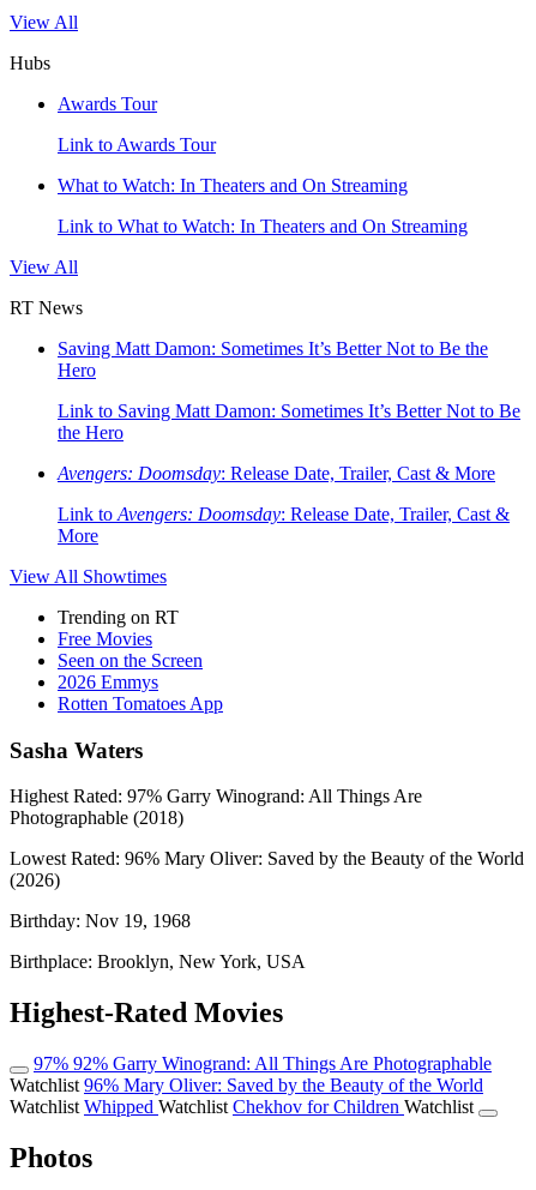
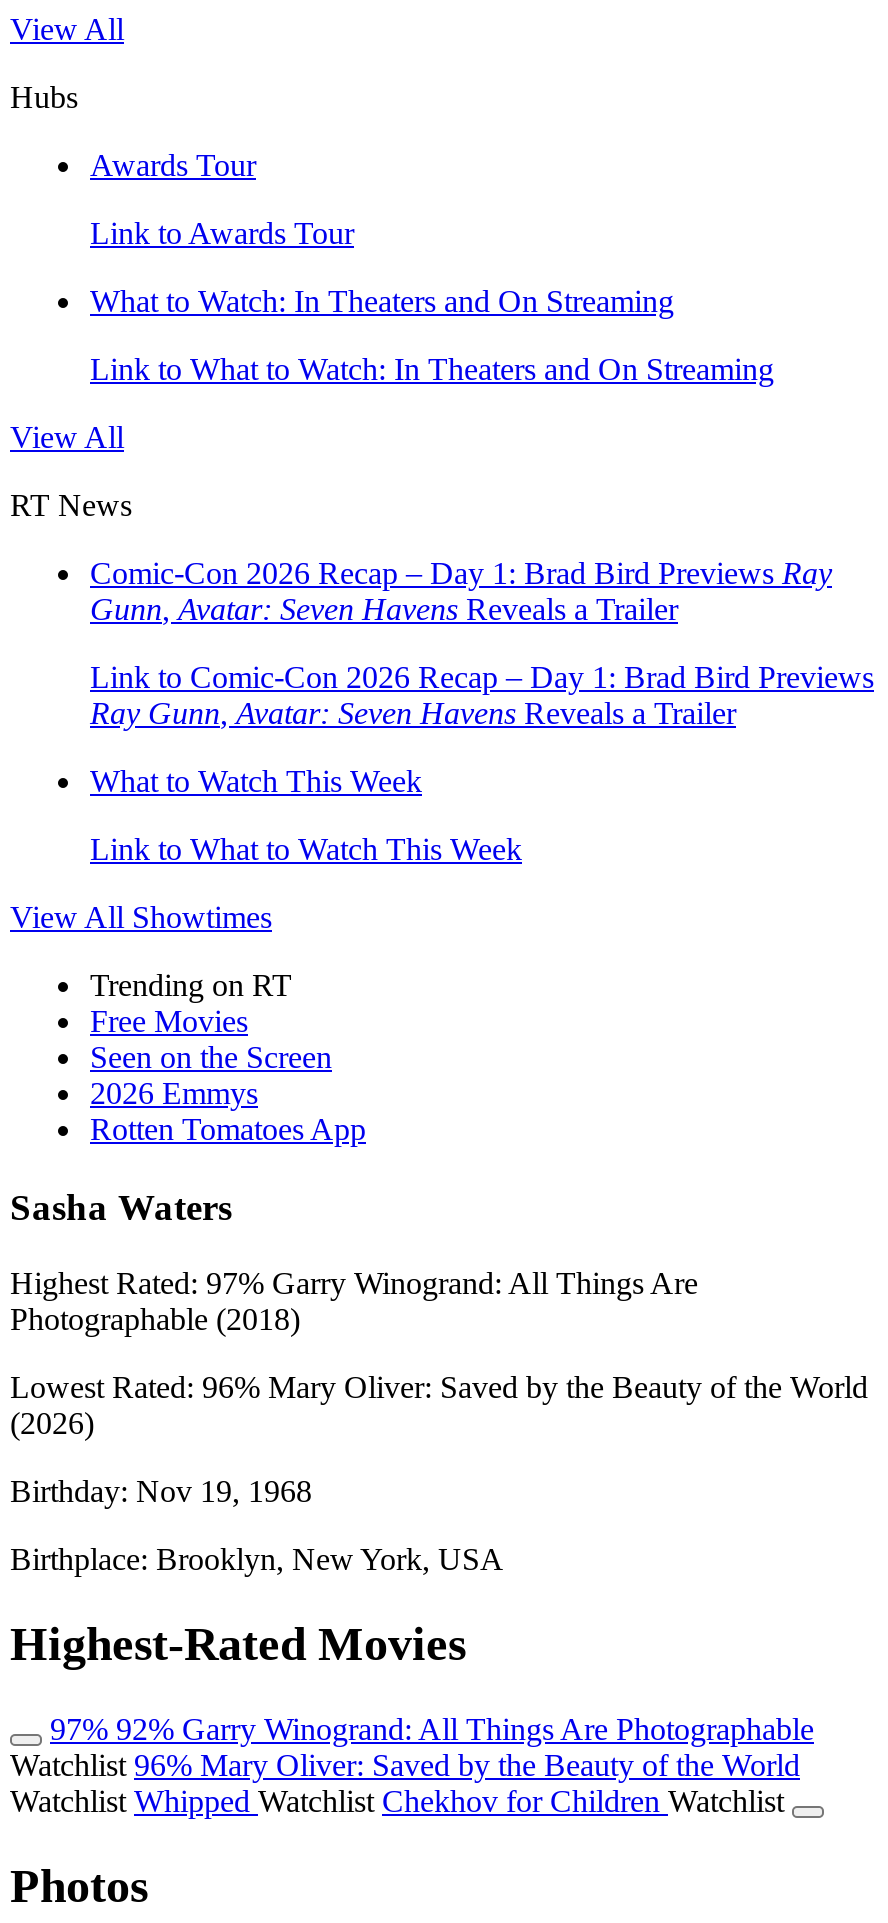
- Saving Matt Damon: Sometimes It’s Better Not to Be the
- Hero
+ Comic-Con 2026 Recap – Day 1: Brad Bird Previews Ray
+ Gunn, Avatar: Seven Havens Reveals a Trailer

- Link to Saving Matt Damon: Sometimes It’s Better Not to Be
- the Hero
+ Link to Comic-Con 2026 Recap – Day 1: Brad Bird Previews
+ Ray Gunn, Avatar: Seven Havens Reveals a Trailer

- Avengers: Doomsday: Release Date, Trailer, Cast & More
+ What to Watch This Week

- Link to Avengers: Doomsday: Release Date, Trailer, Cast &
- More
+ Link to What to Watch This Week
